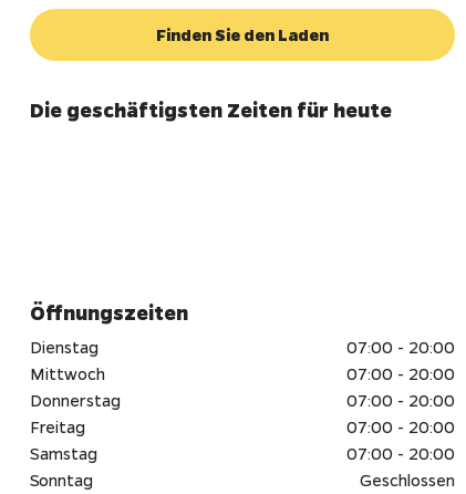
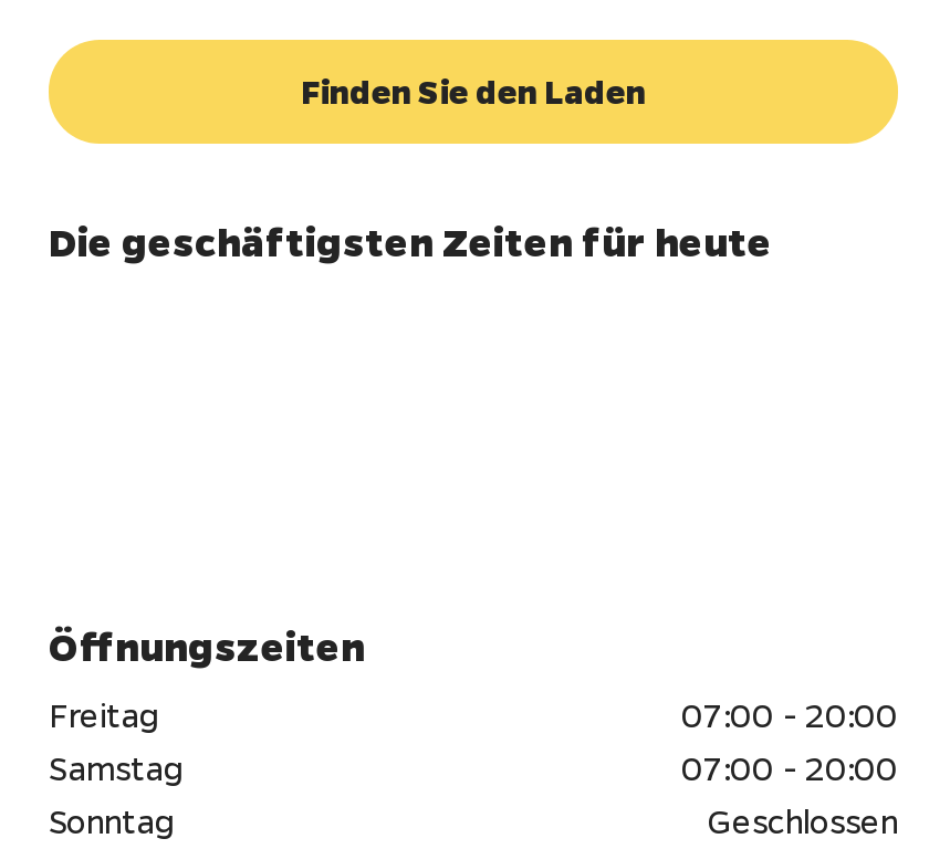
- Dienstag
- 07:00 - 20:00
- Mittwoch
- 07:00 - 20:00
- Donnerstag
- 07:00 - 20:00
